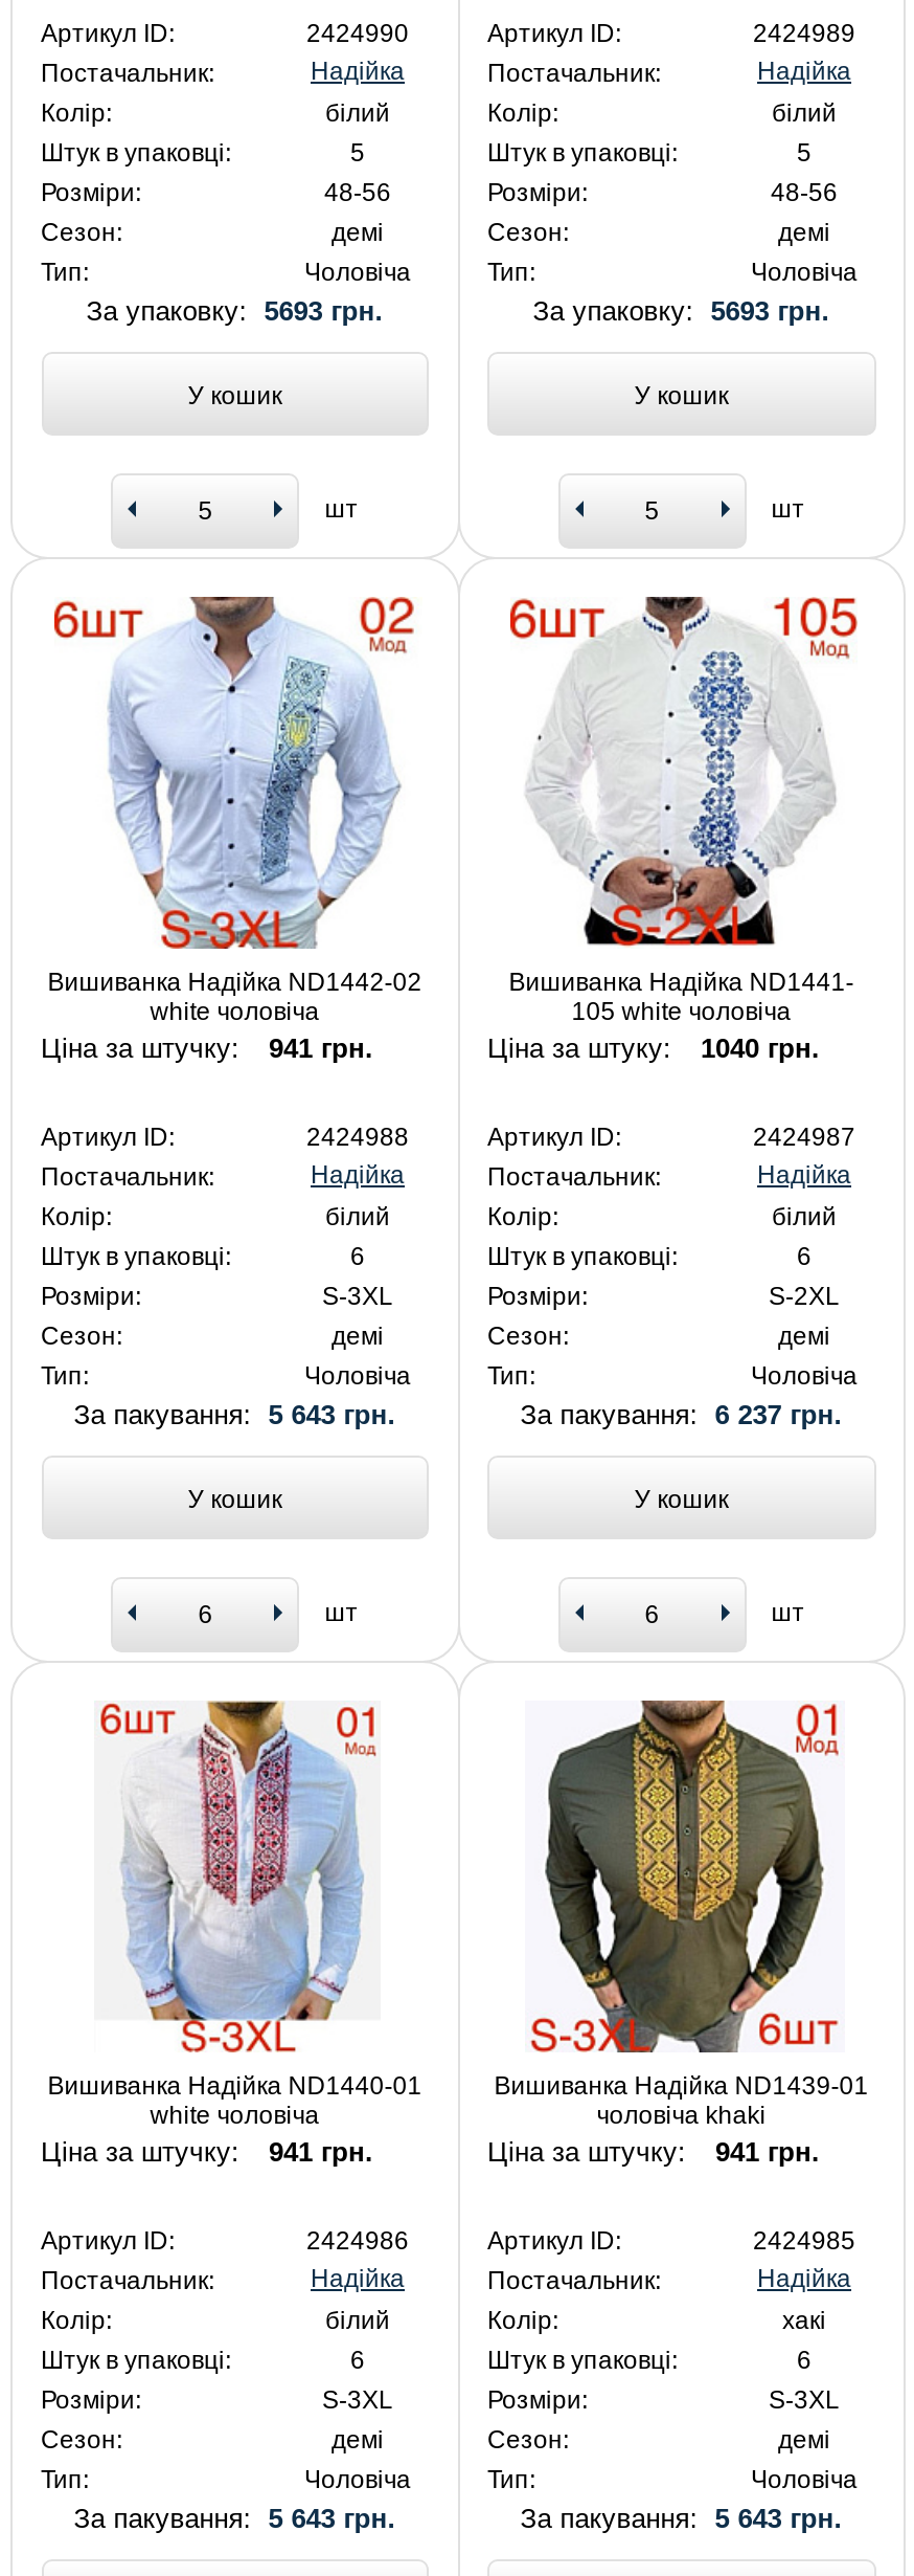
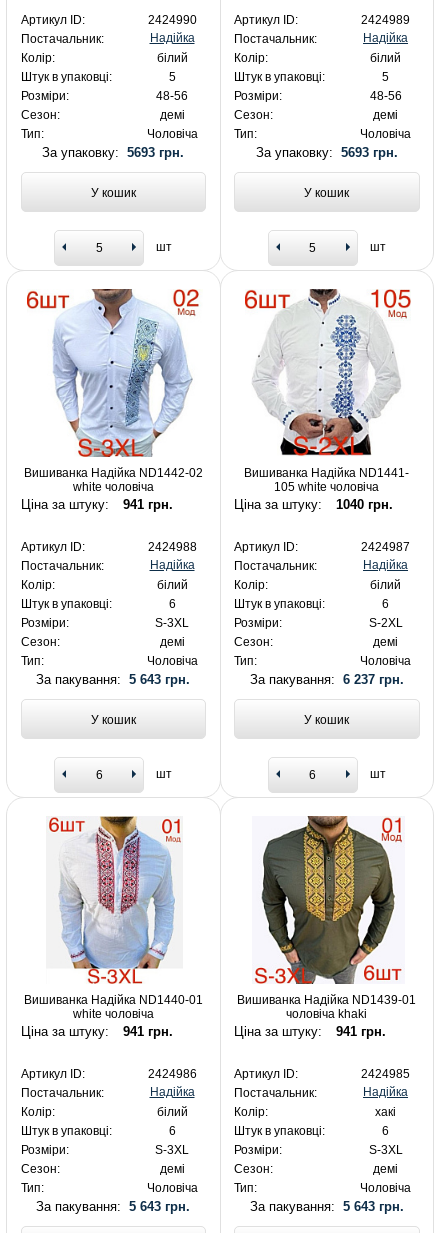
- Ціна за штучку:
+ Ціна за штуку:

- Ціна за штучку:
+ Ціна за штуку:

- Ціна за штучку:
+ Ціна за штуку:
